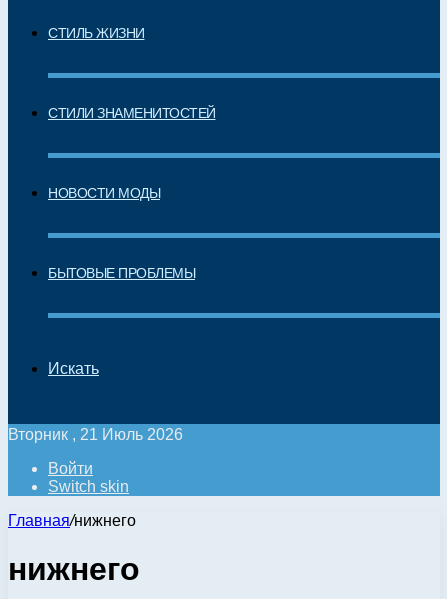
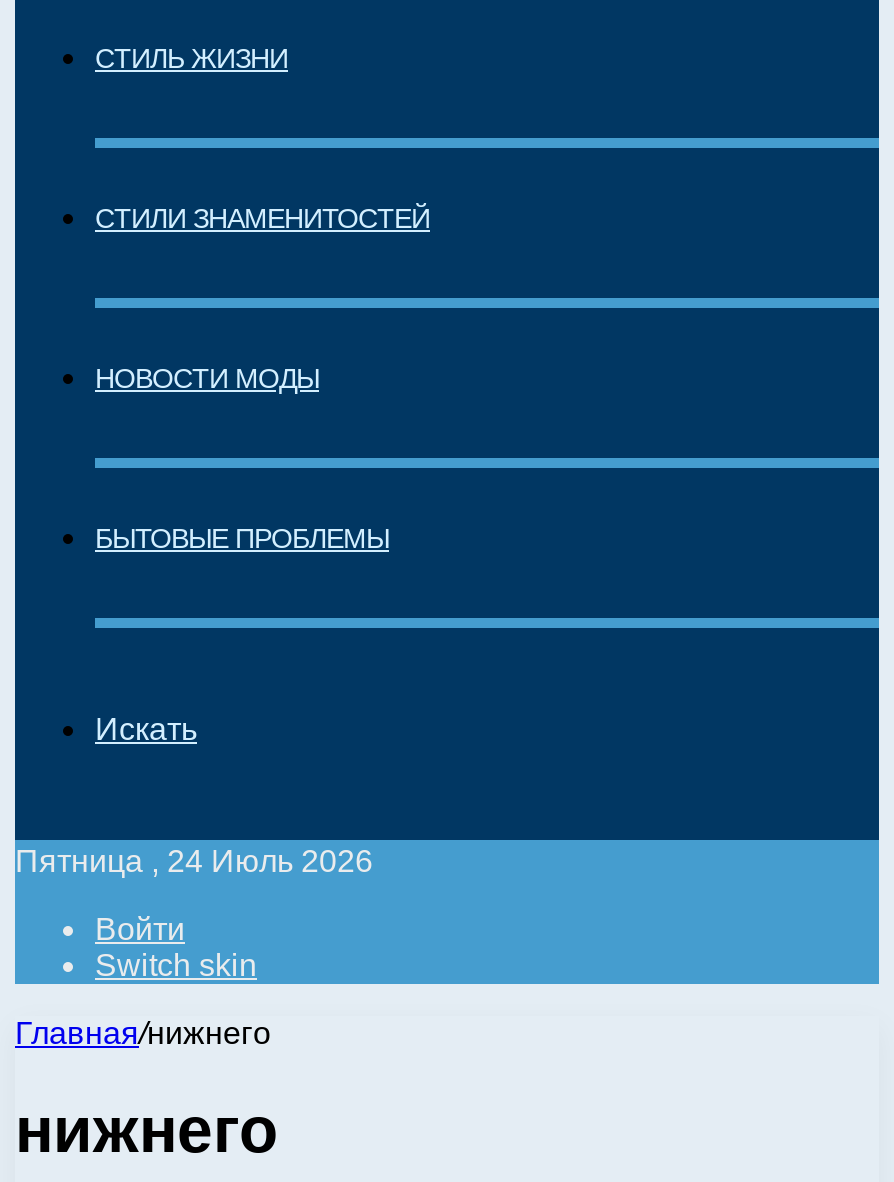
- Вторник , 21 Июль 2026
+ Пятница , 24 Июль 2026
